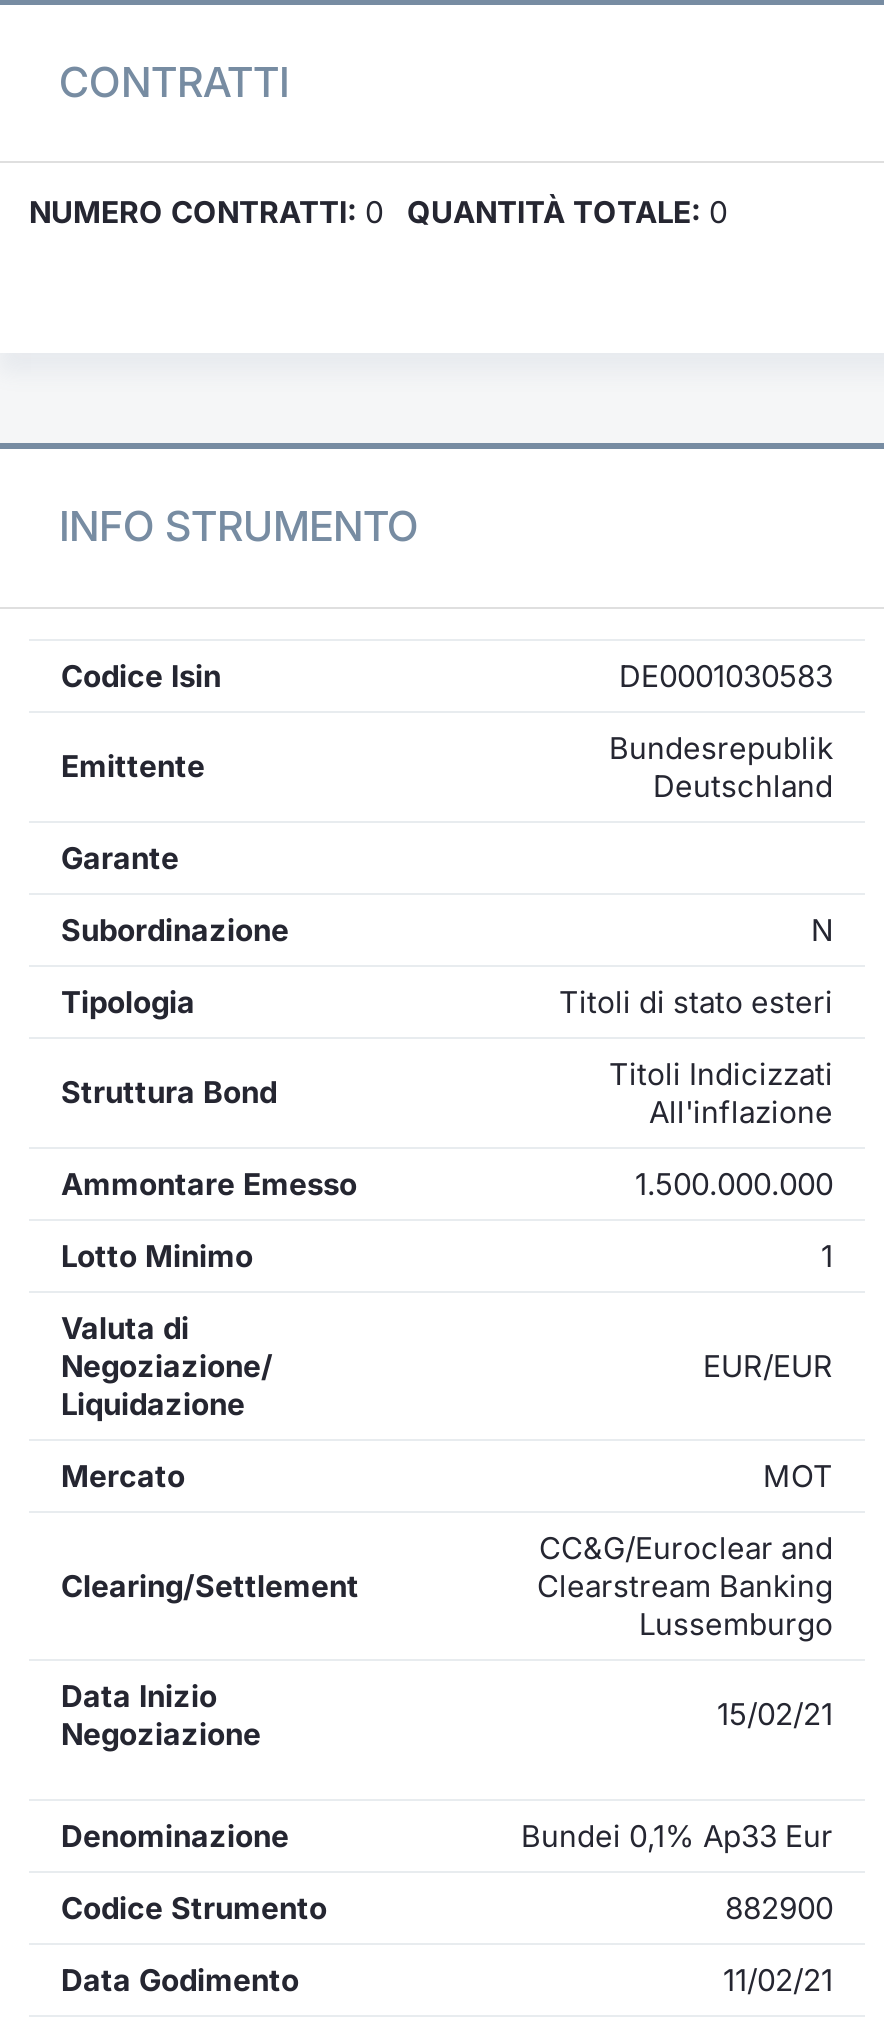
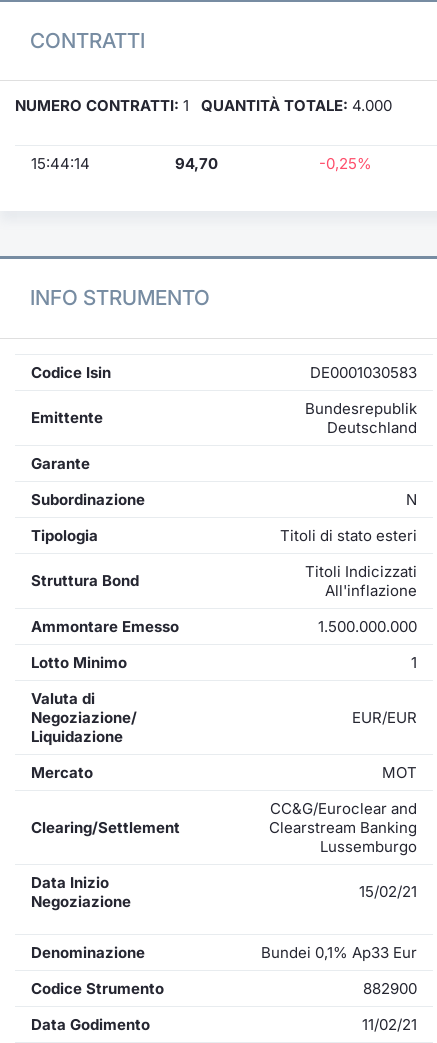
- NUMERO CONTRATTI: 0 QUANTITÀ TOTALE: 0
+ NUMERO CONTRATTI: 1 QUANTITÀ TOTALE: 4.000
+ 15:44:14
+ 94,70
+ -0,25%
